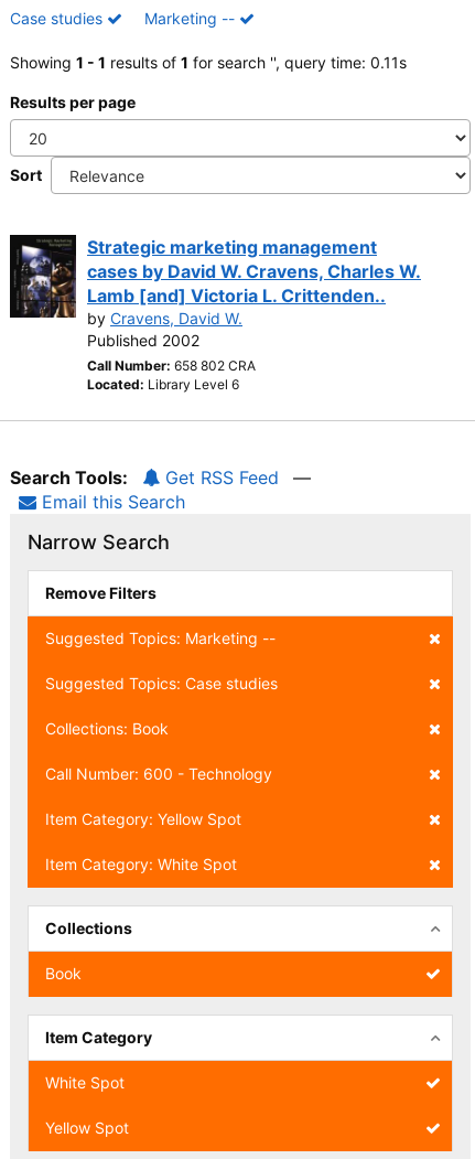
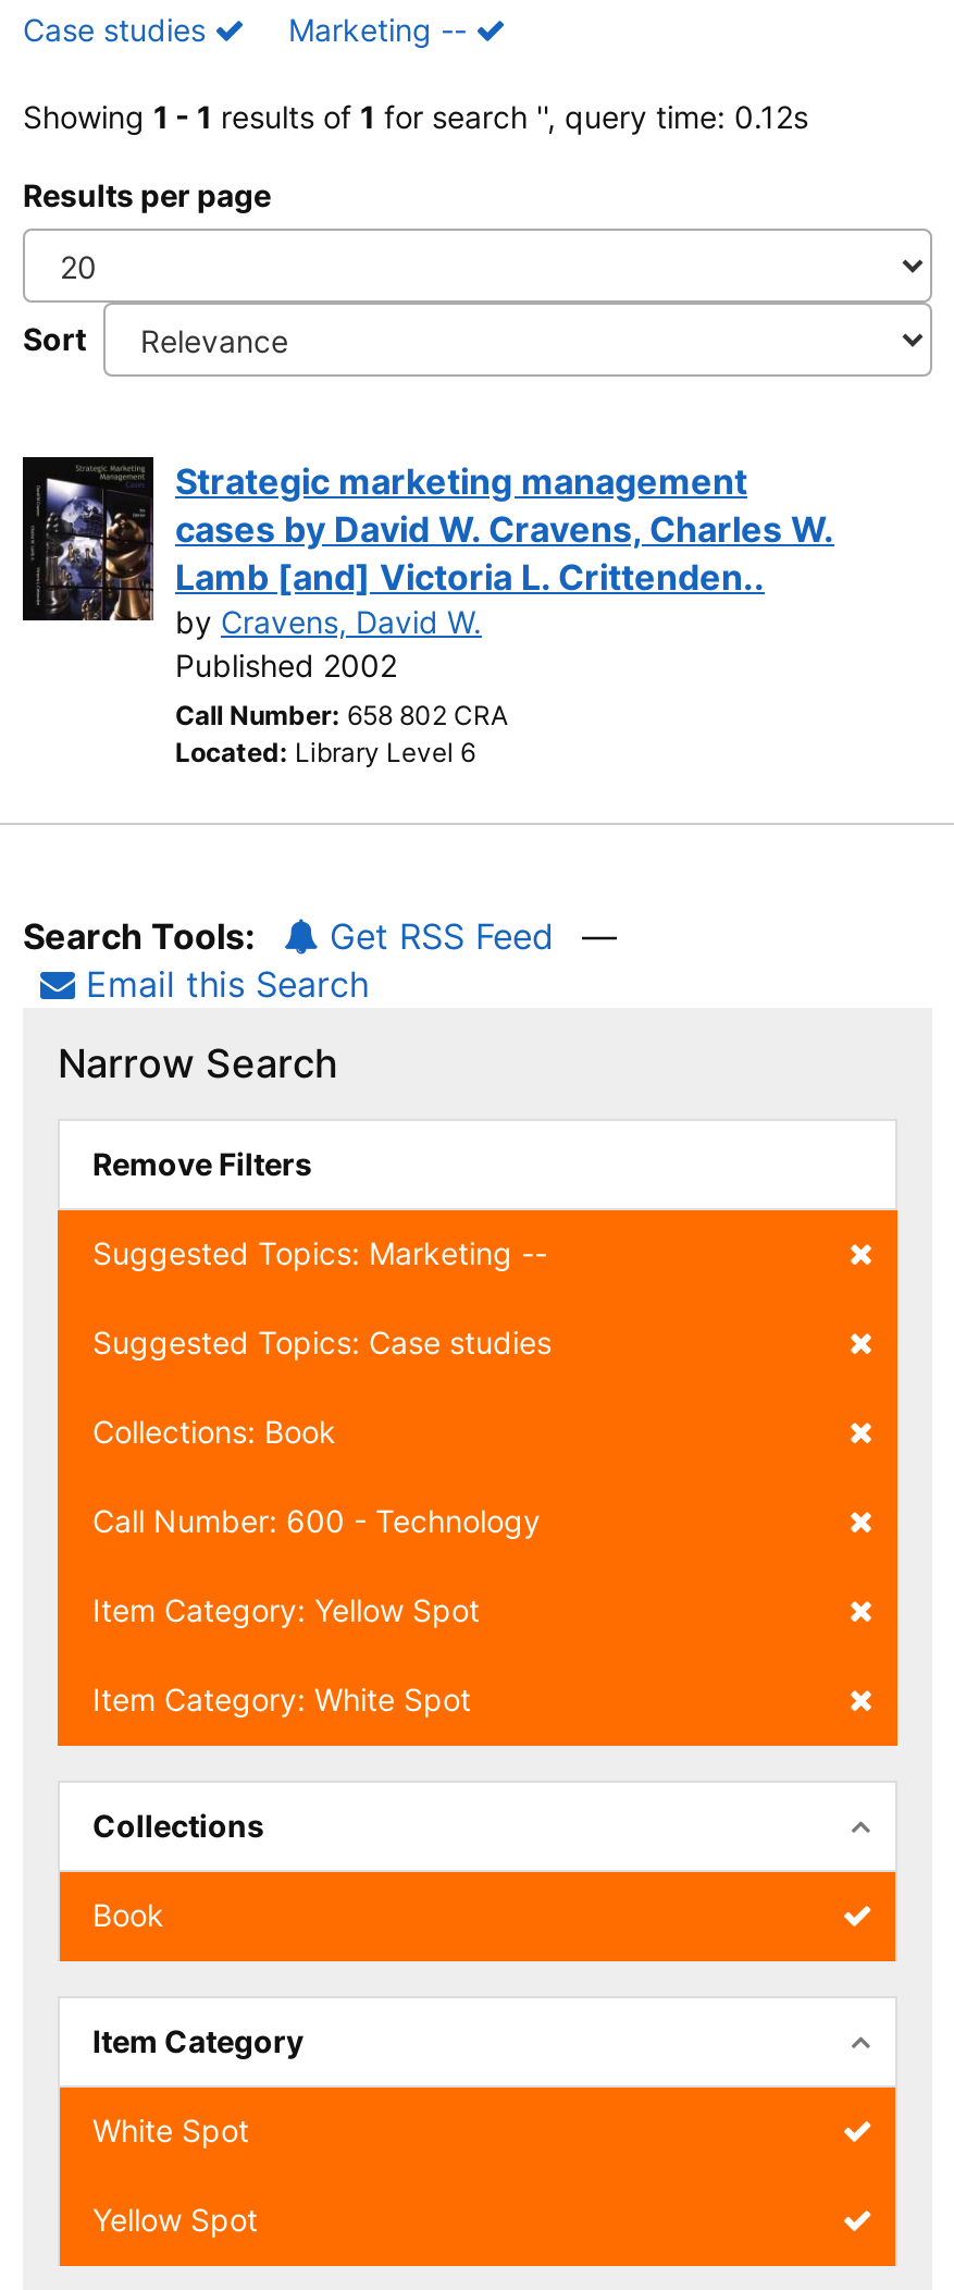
- Showing 1 - 1 results of 1 for search ' ', query time: 0.11s
+ Showing 1 - 1 results of 1 for search ' ', query time: 0.12s
